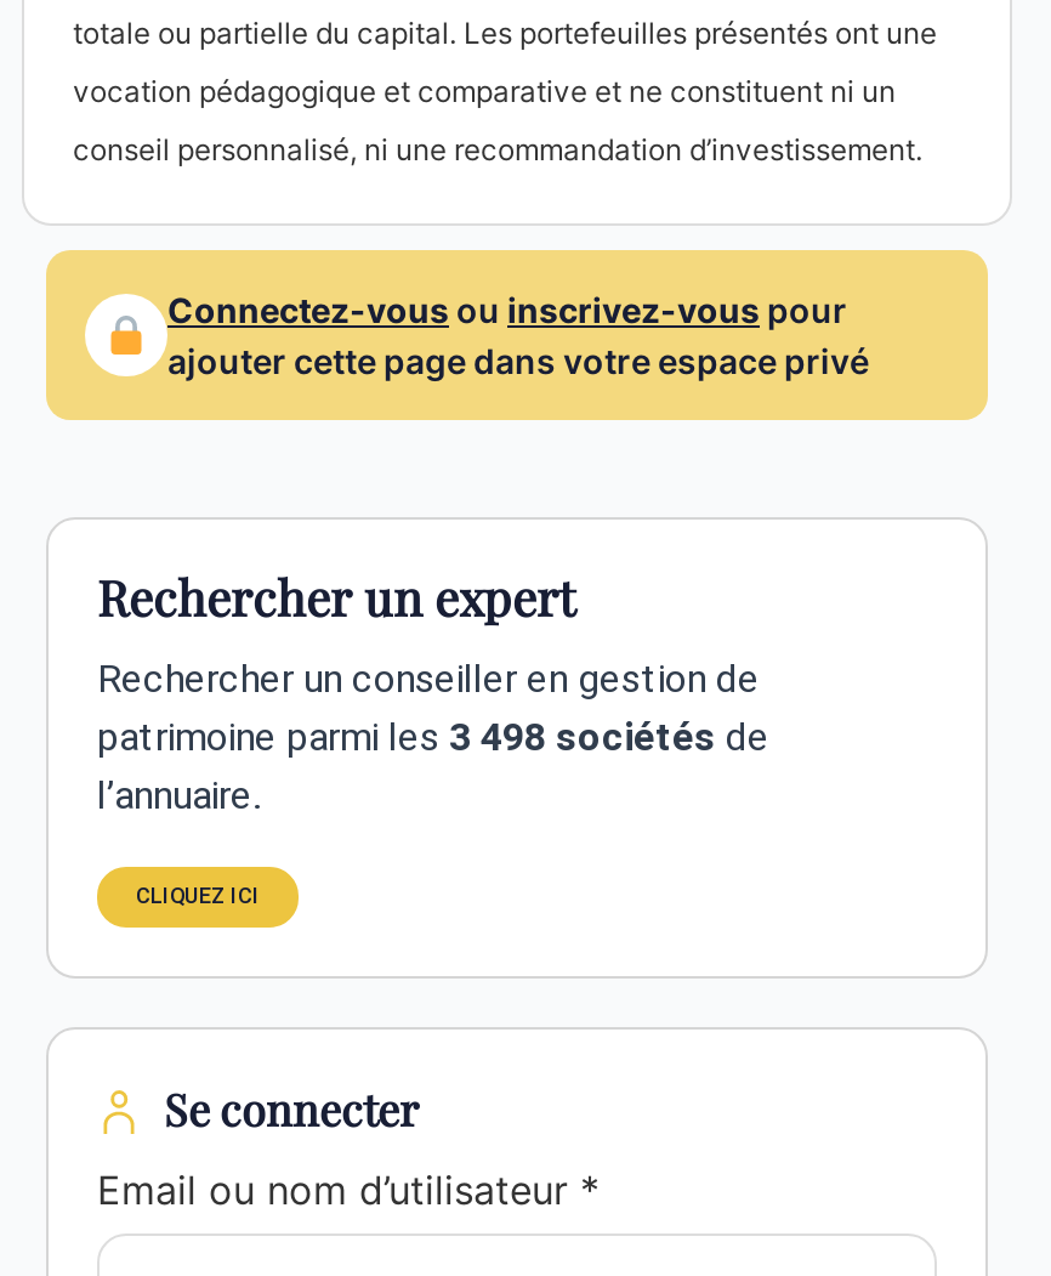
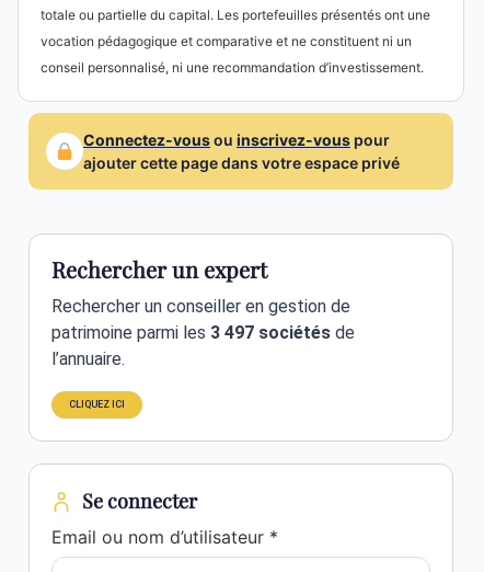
- patrimoine parmi les 3 498 sociétés de
+ patrimoine parmi les 3 497 sociétés de
